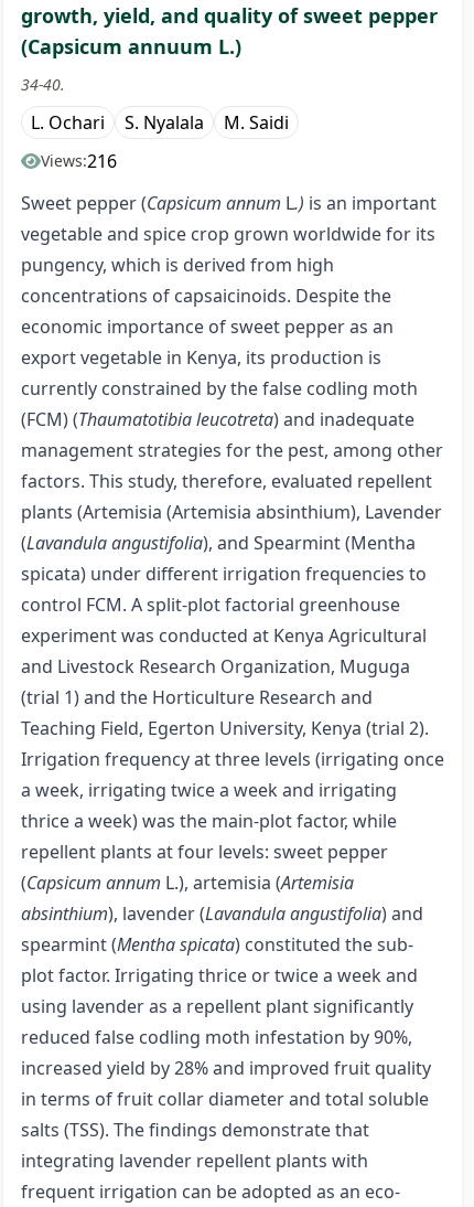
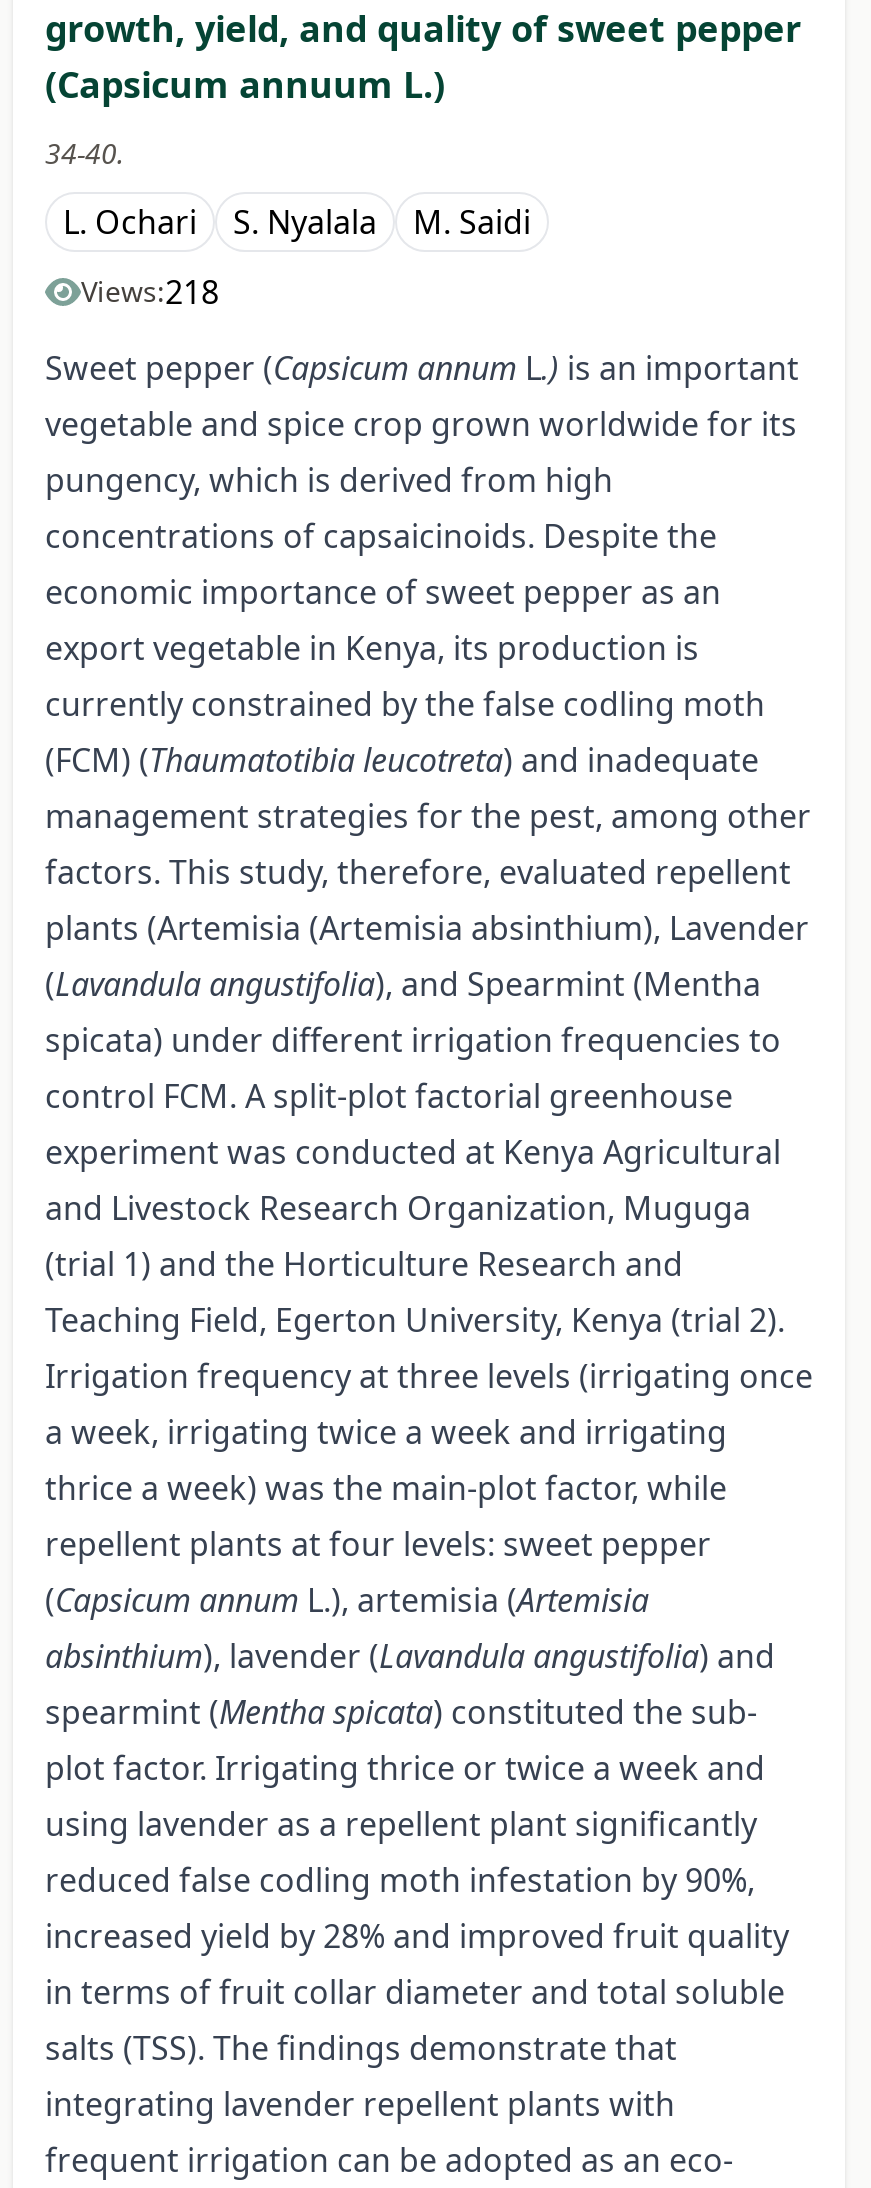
- Views:216
+ Views:218
